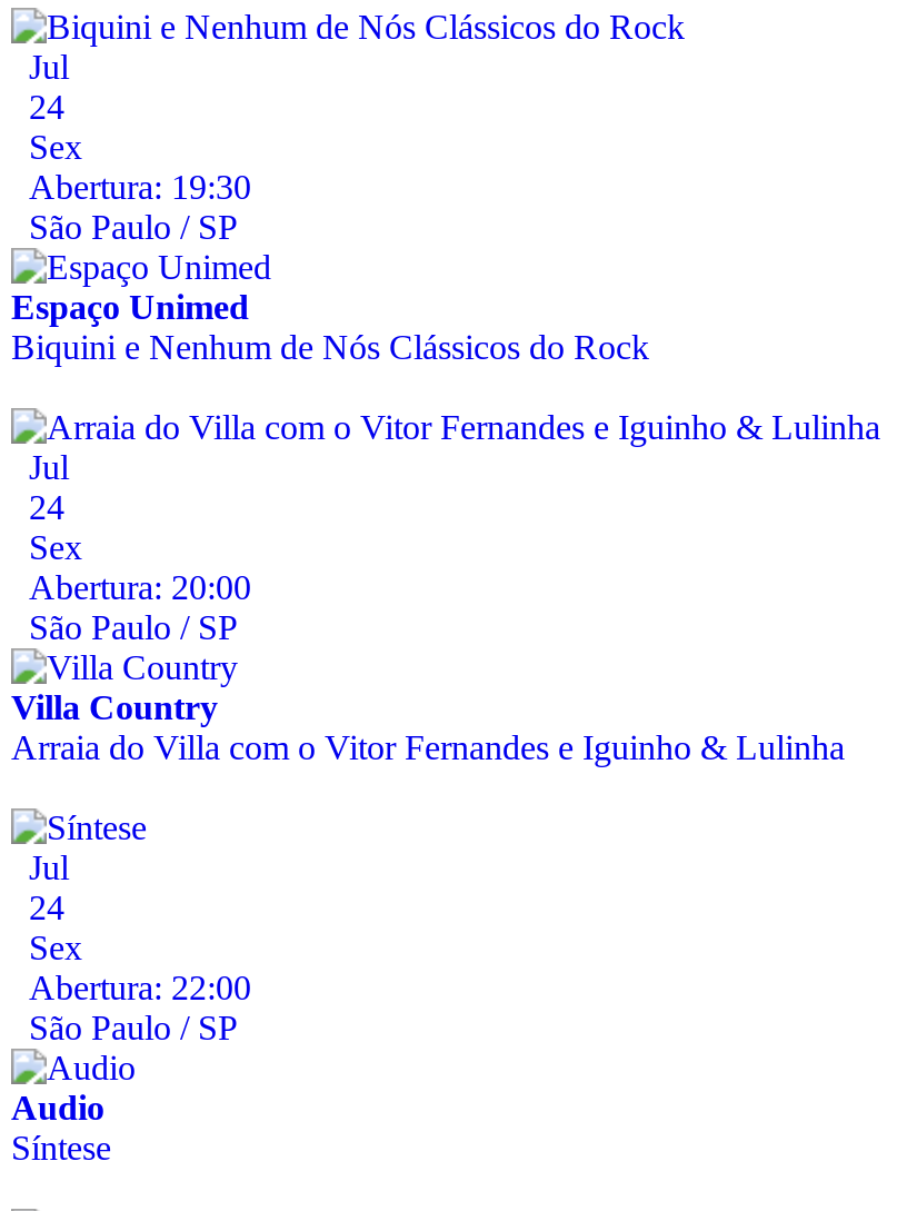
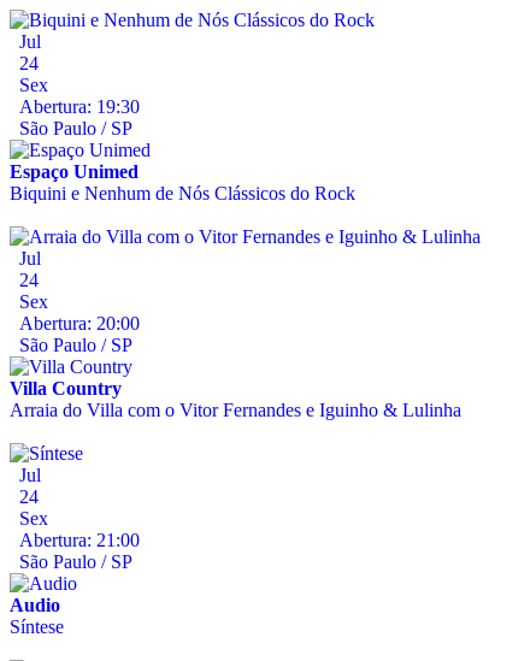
- Abertura: 22:00
+ Abertura: 21:00
